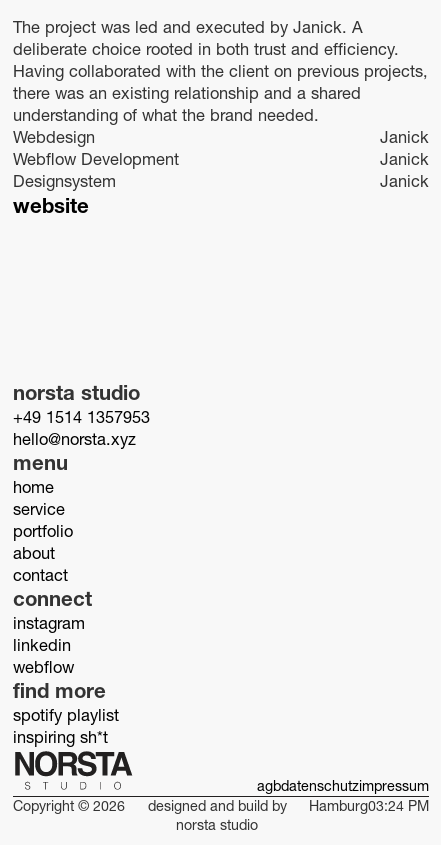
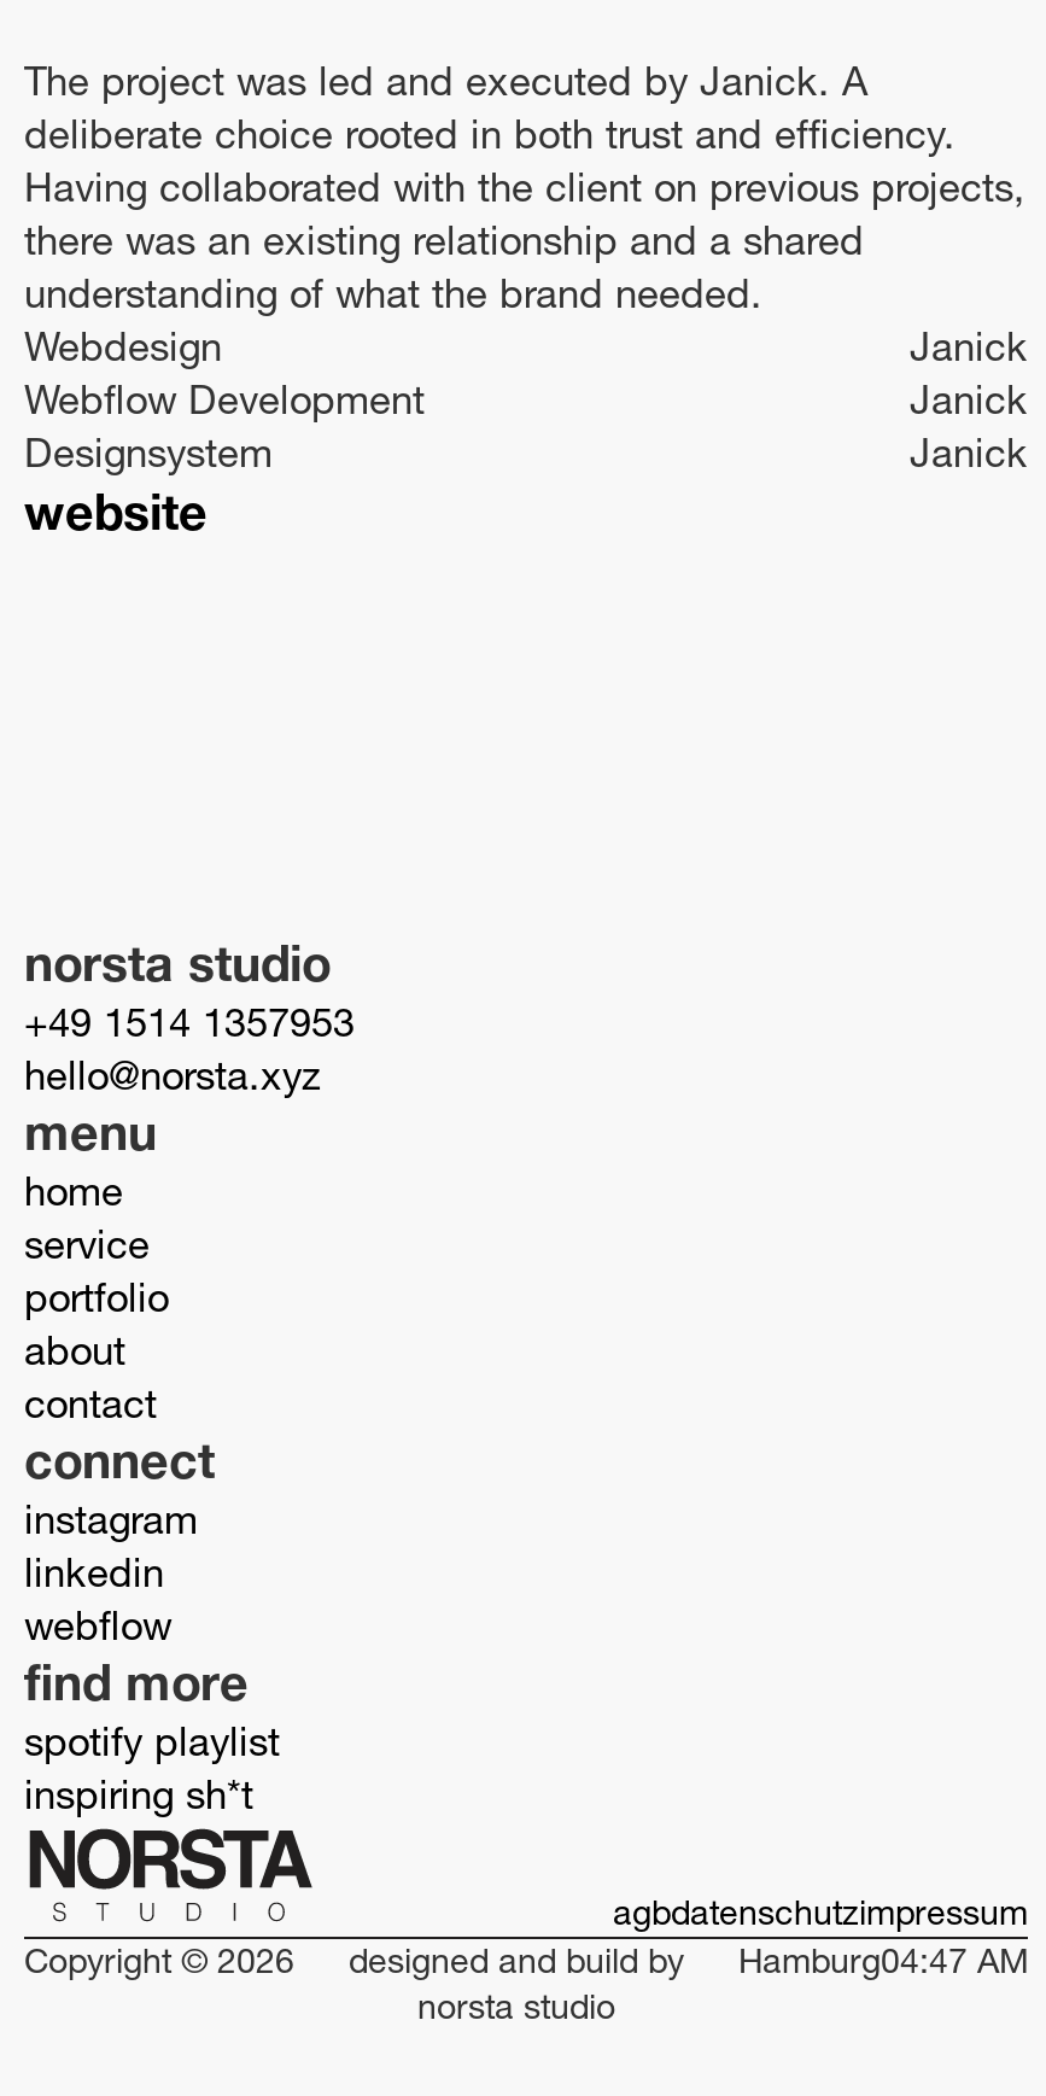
- Copyright © 2026 designed and build by Hamburg03:24 PM
+ Copyright © 2026 designed and build by Hamburg04:47 AM
